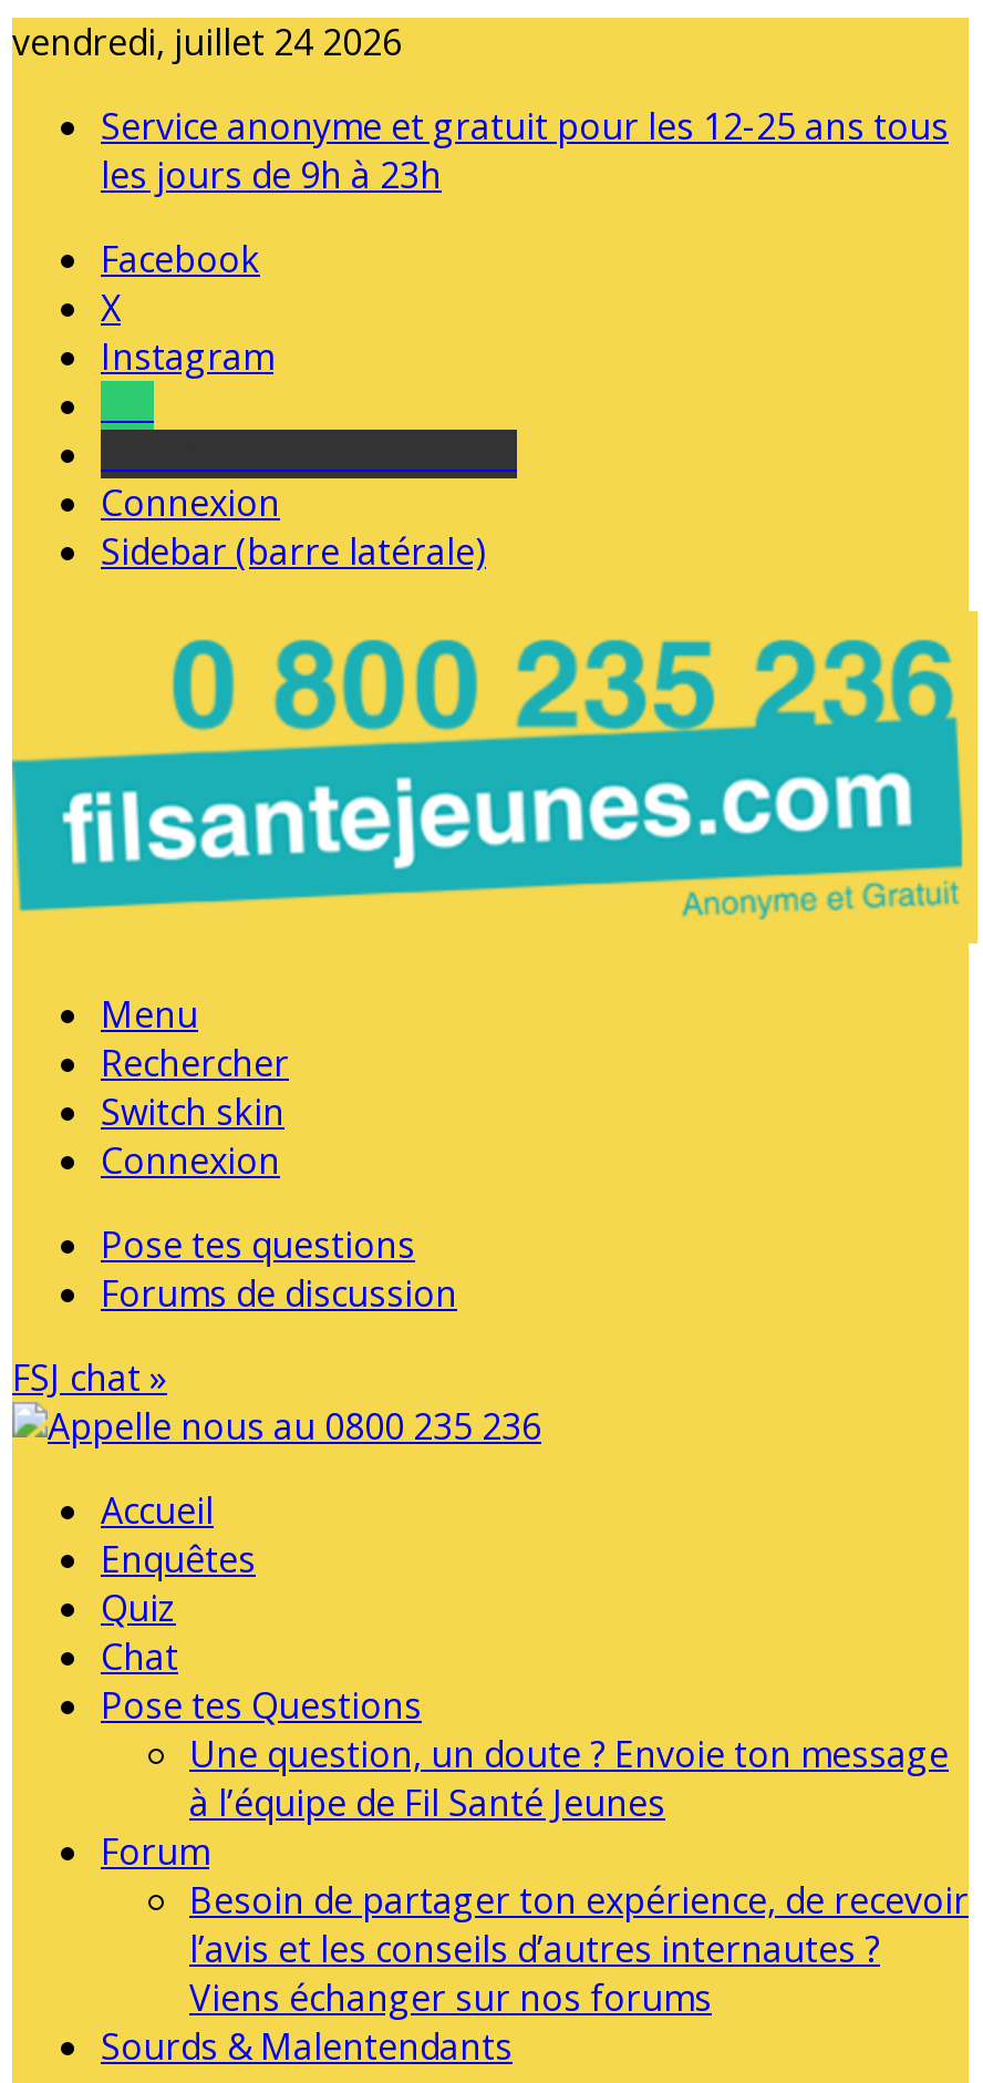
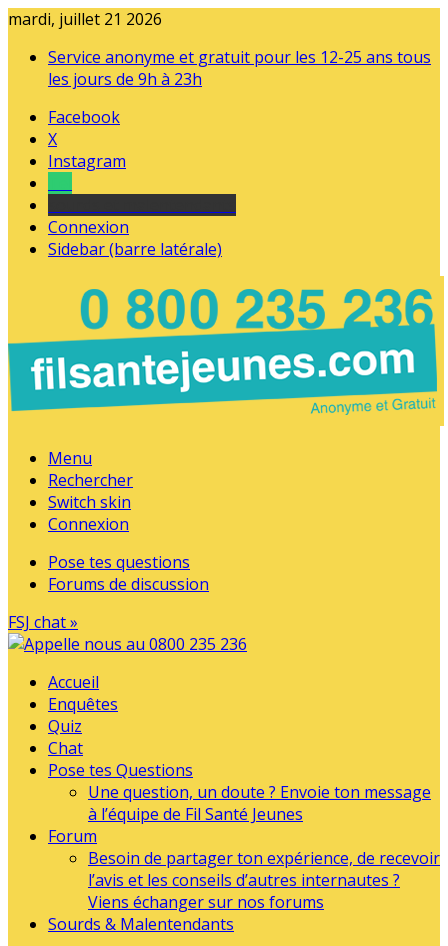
- vendredi, juillet 24 2026
+ mardi, juillet 21 2026
